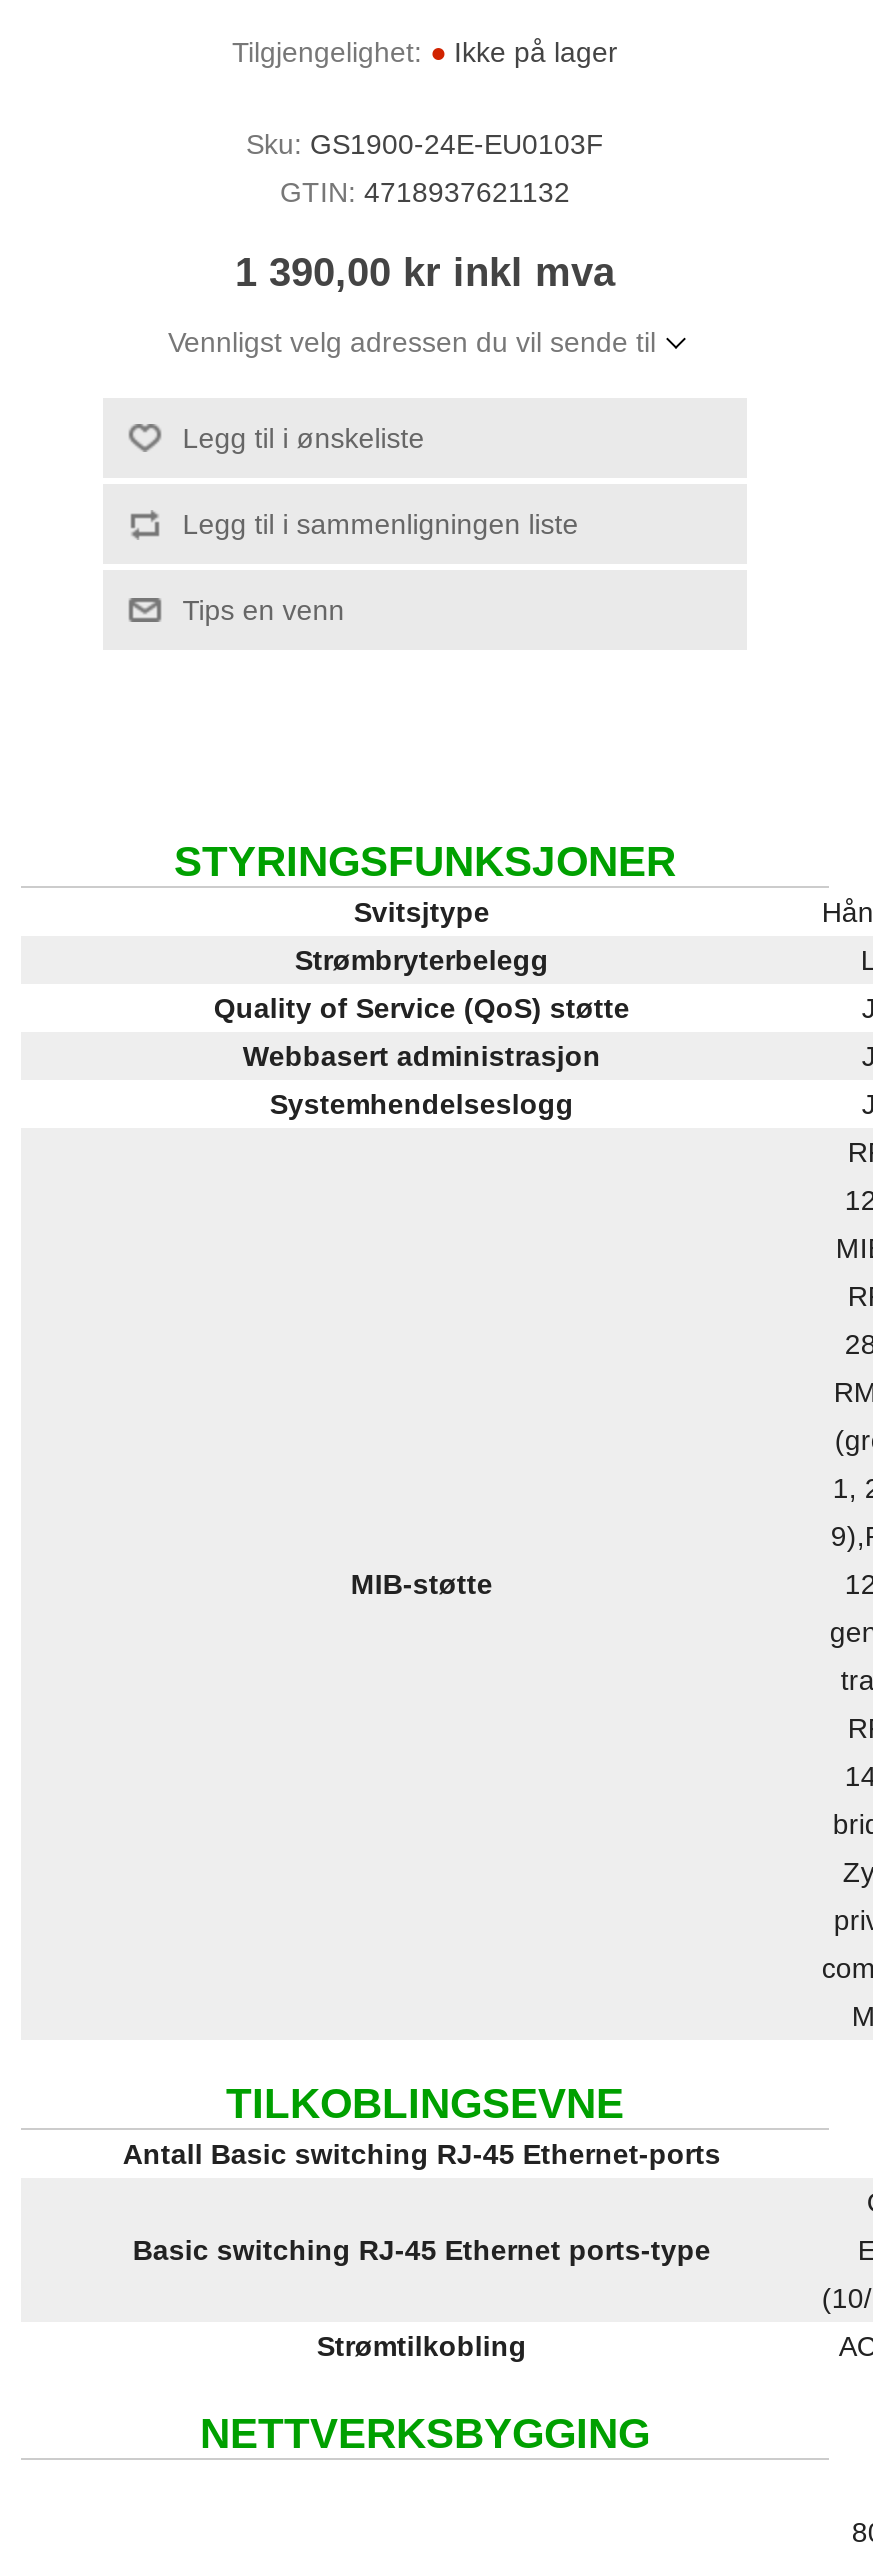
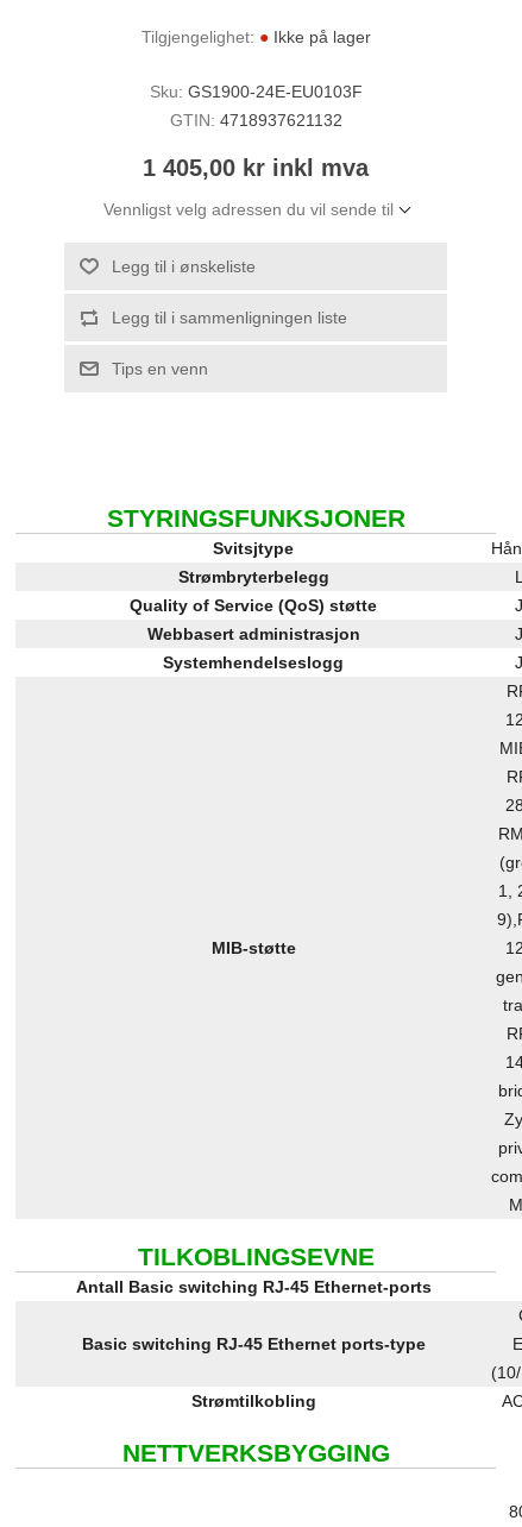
- 1 390,00 kr inkl mva
+ 1 405,00 kr inkl mva
